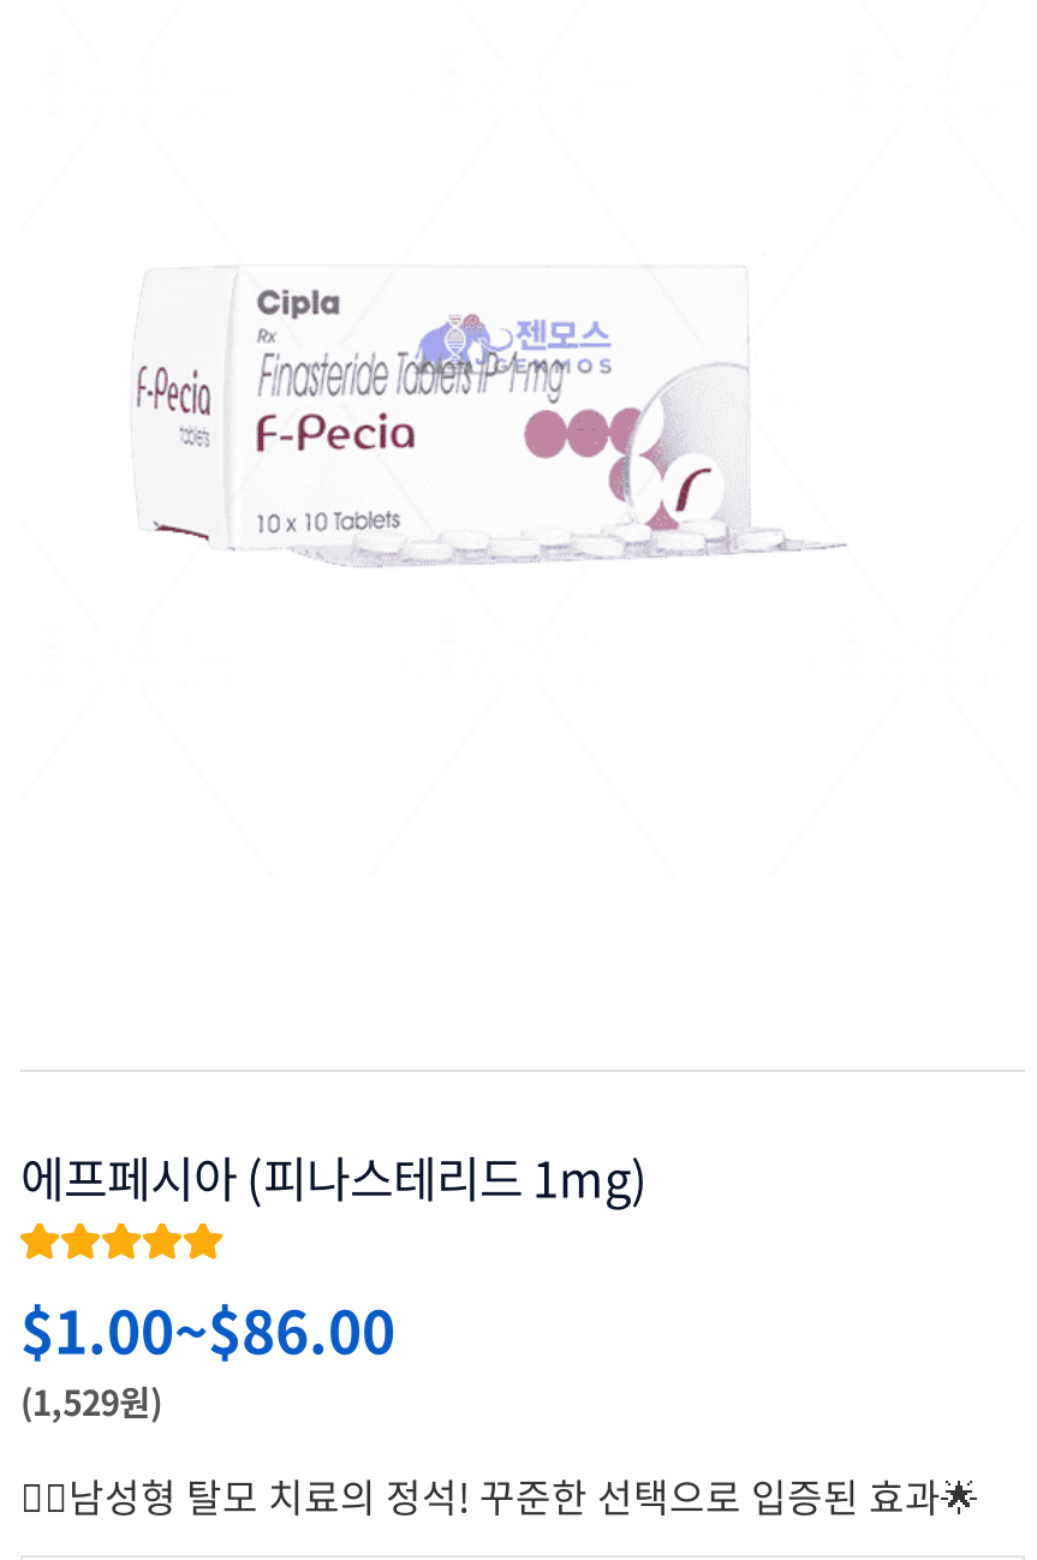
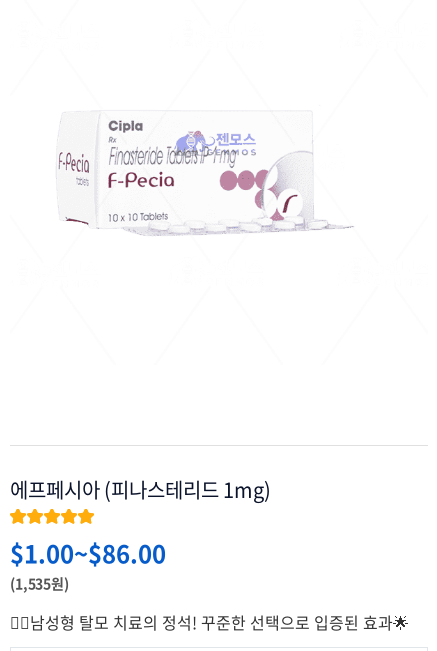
- (1,529원)
+ (1,535원)
